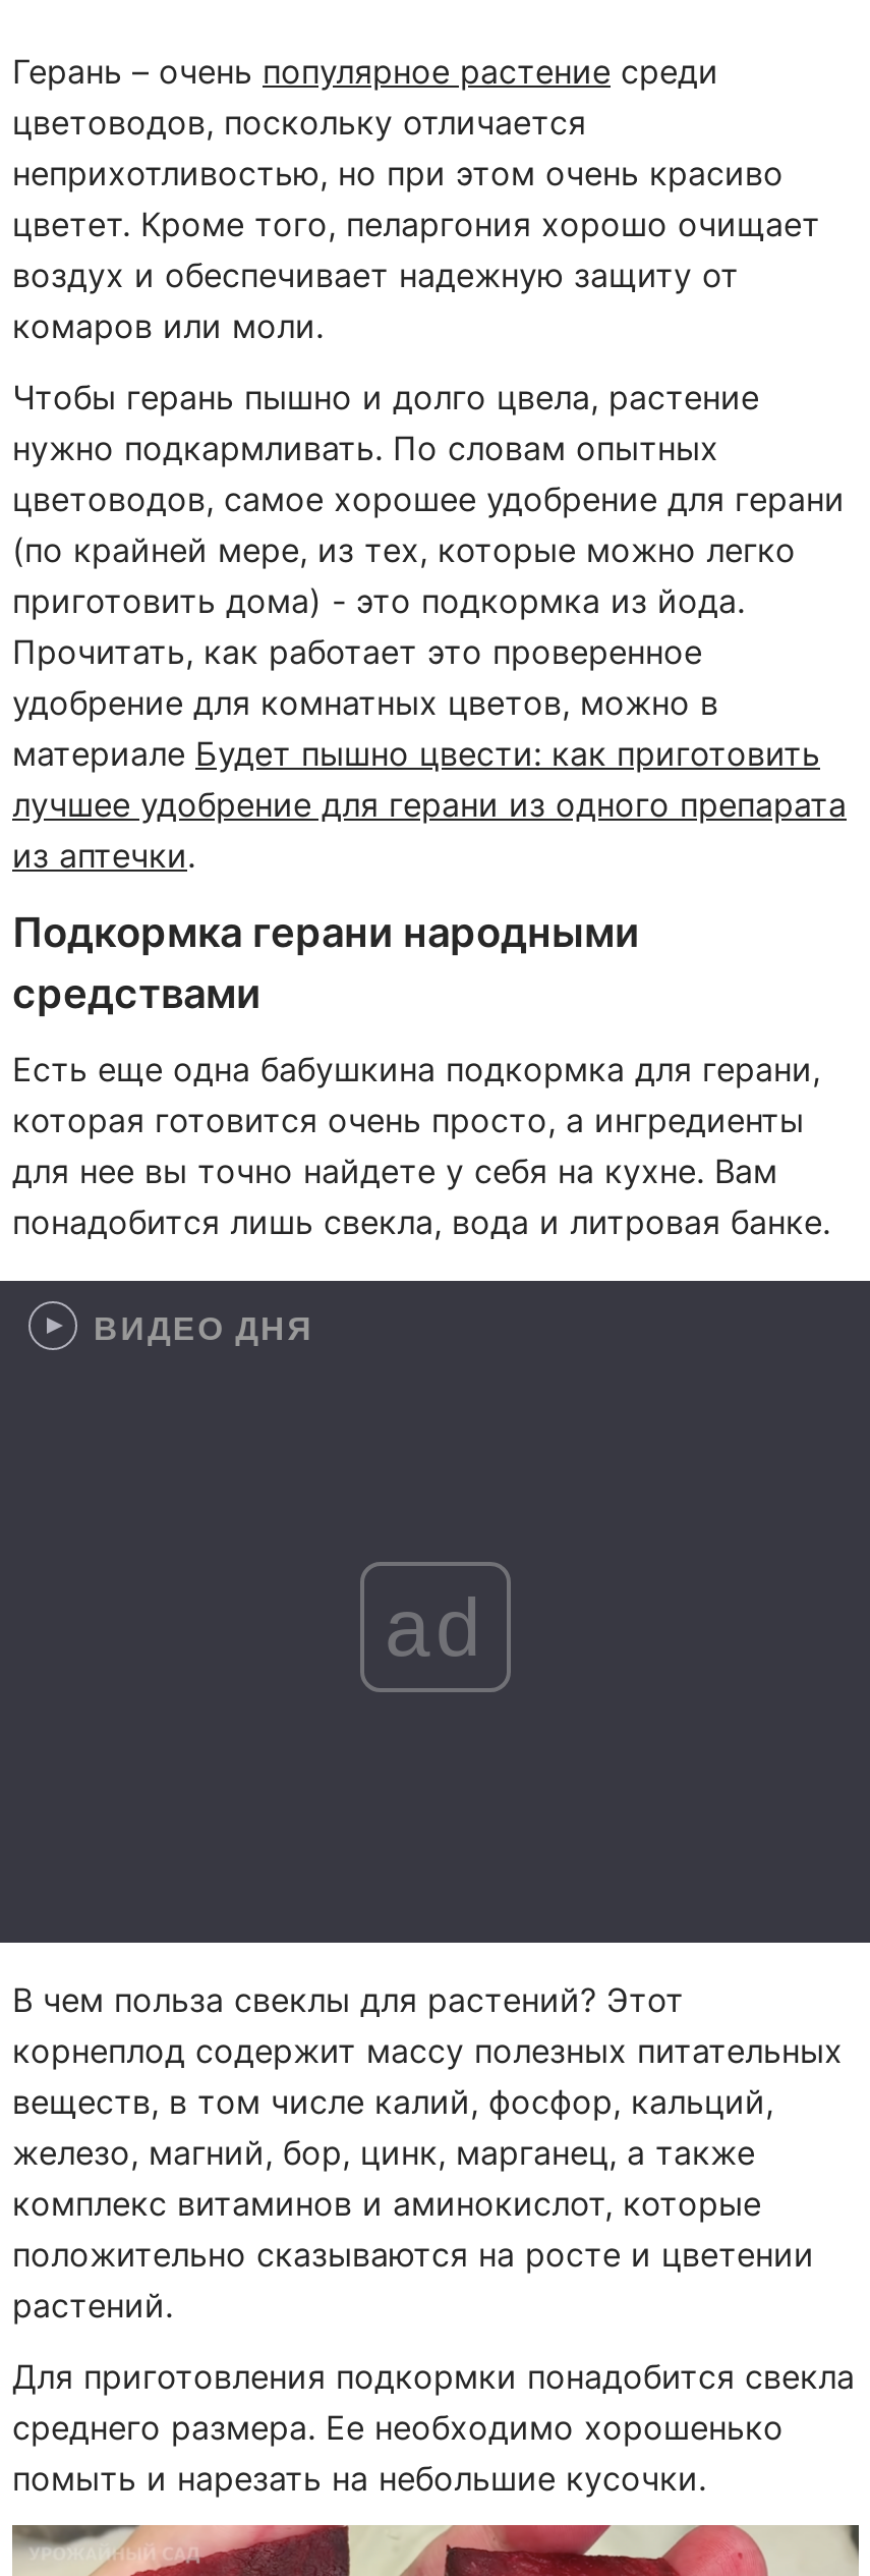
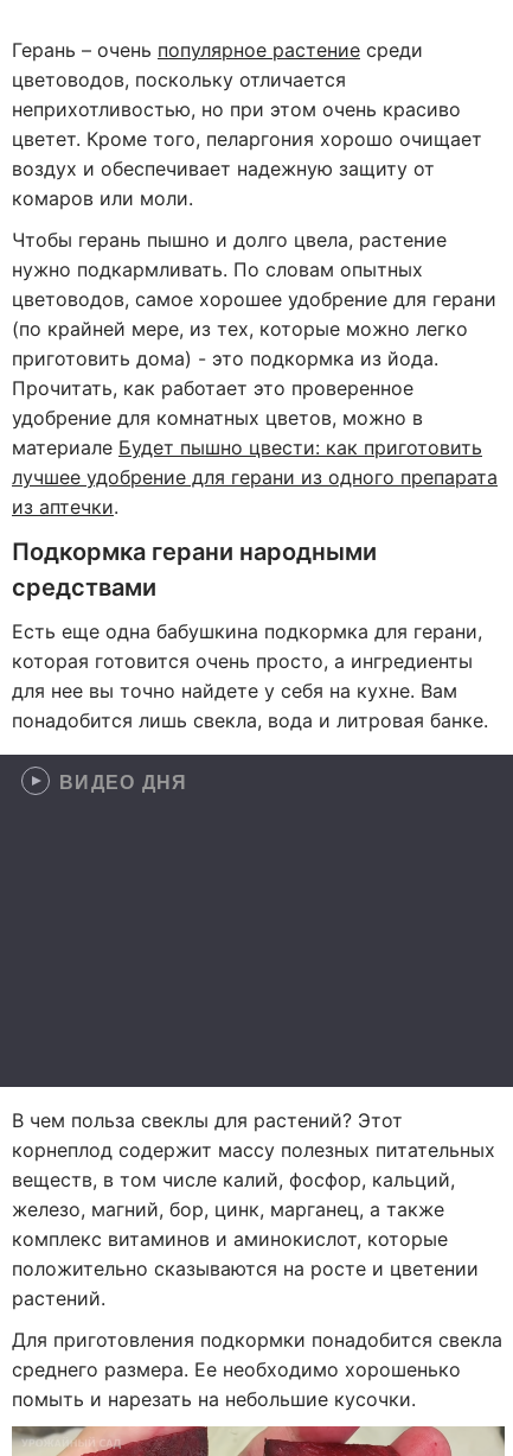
- ad
